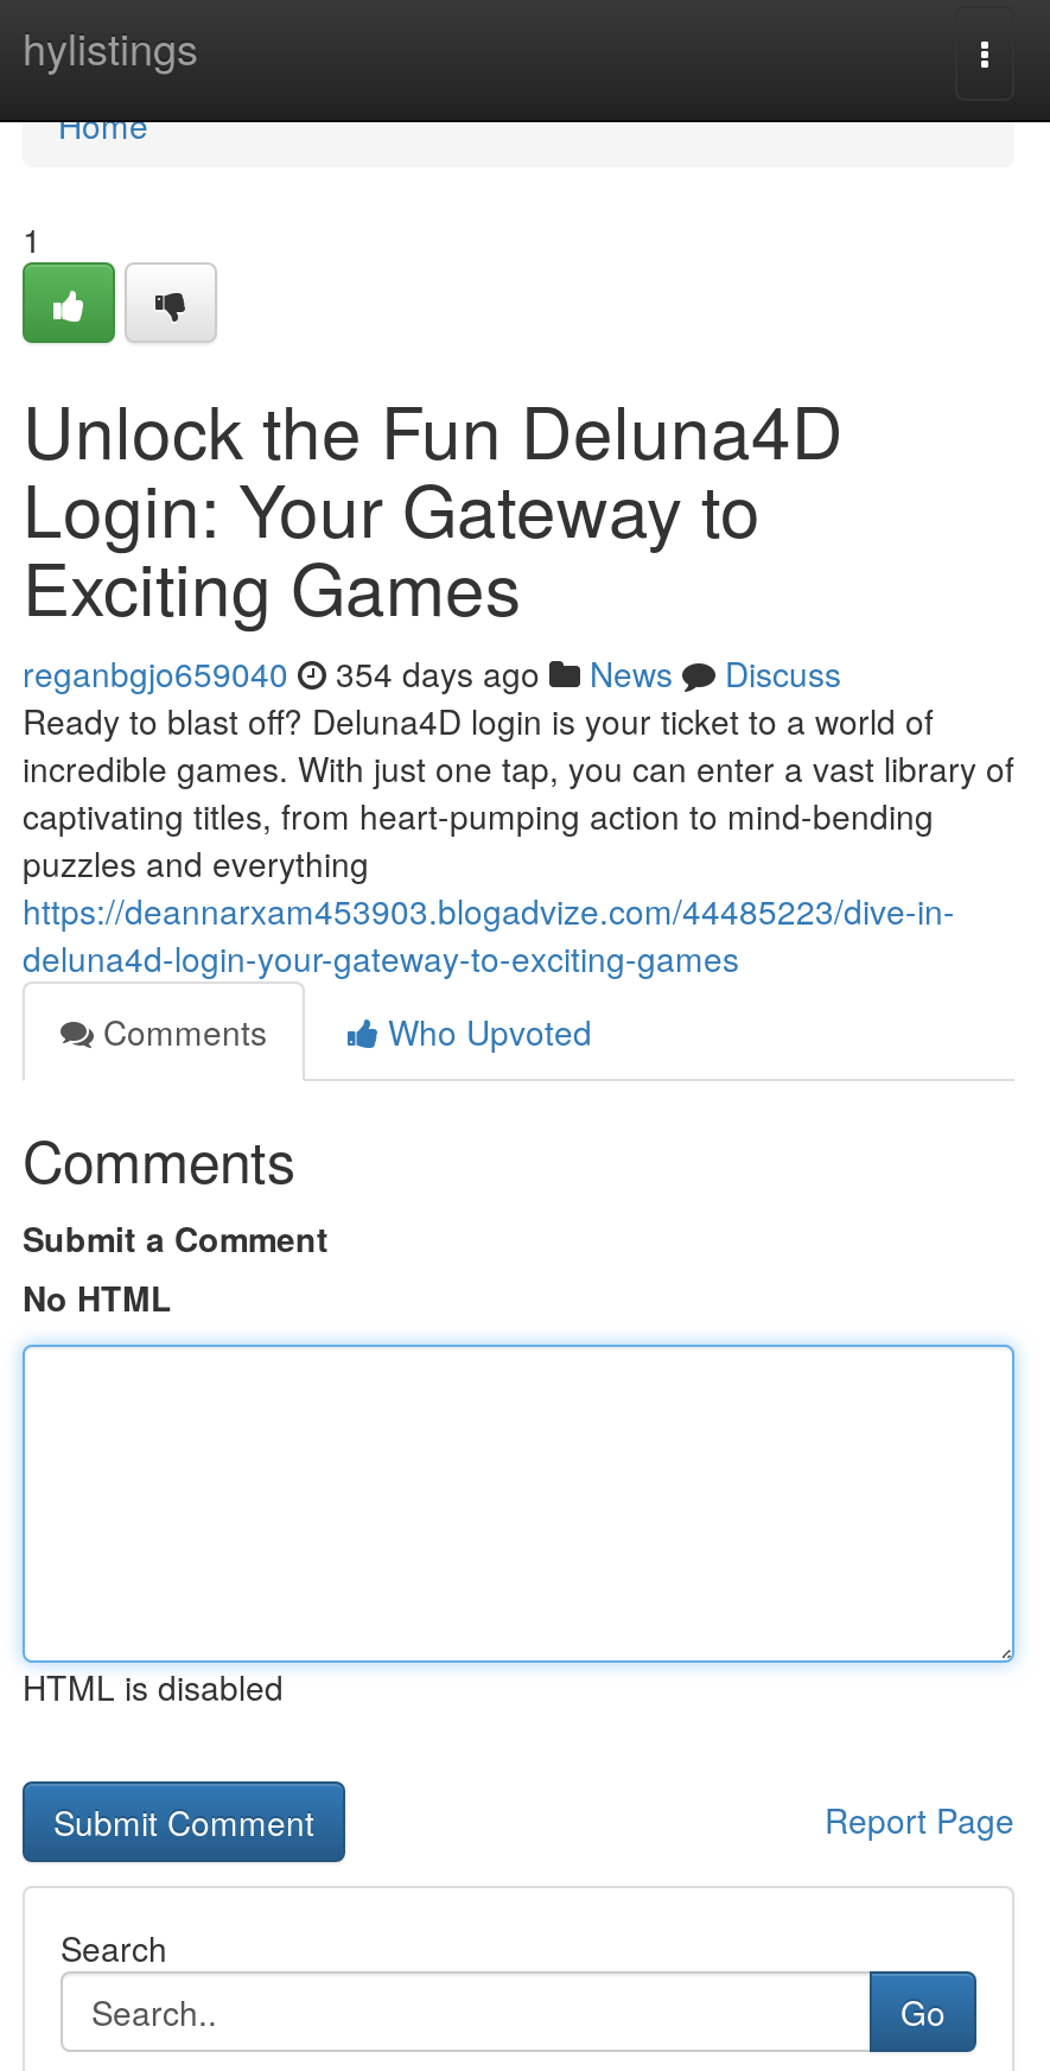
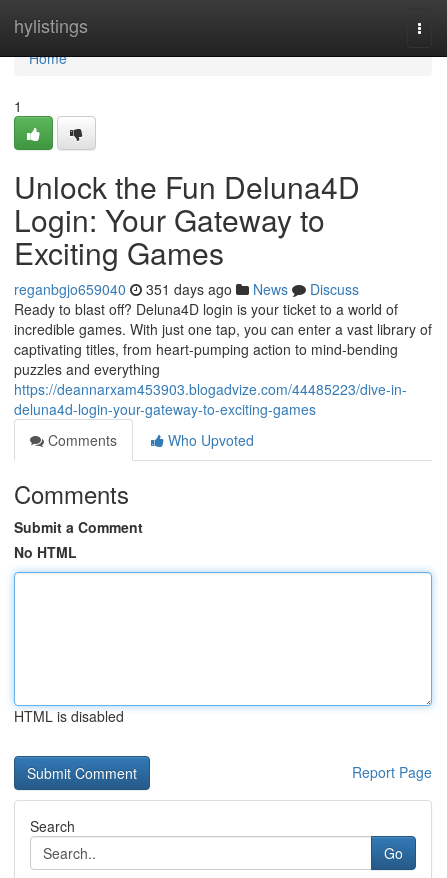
- reganbgjo659040 354 days ago News Discuss
+ reganbgjo659040 351 days ago News Discuss
